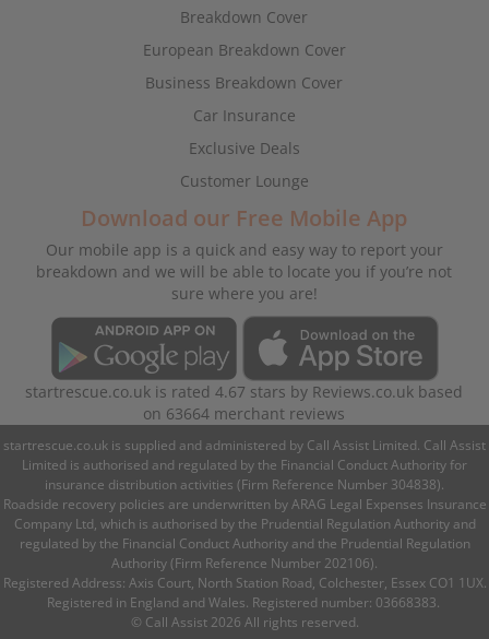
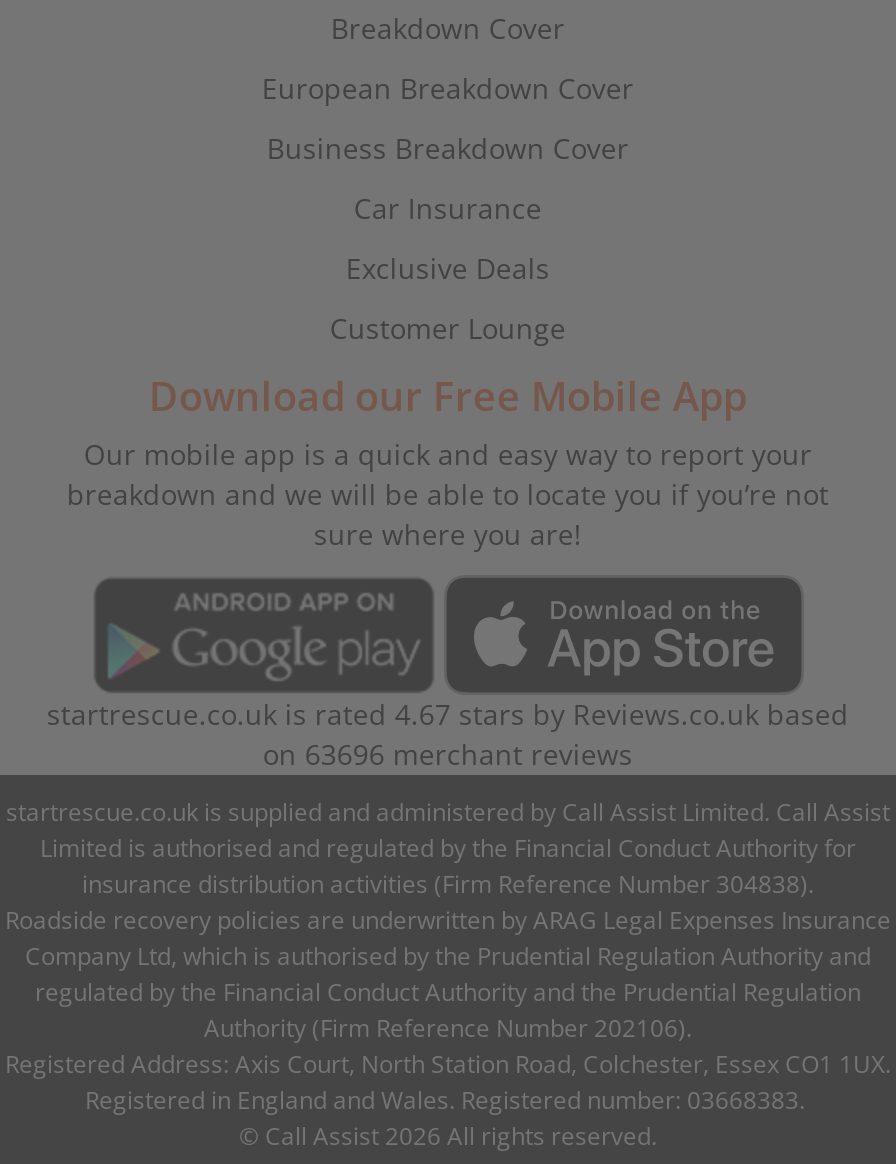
- on 63664 merchant reviews
+ on 63696 merchant reviews
